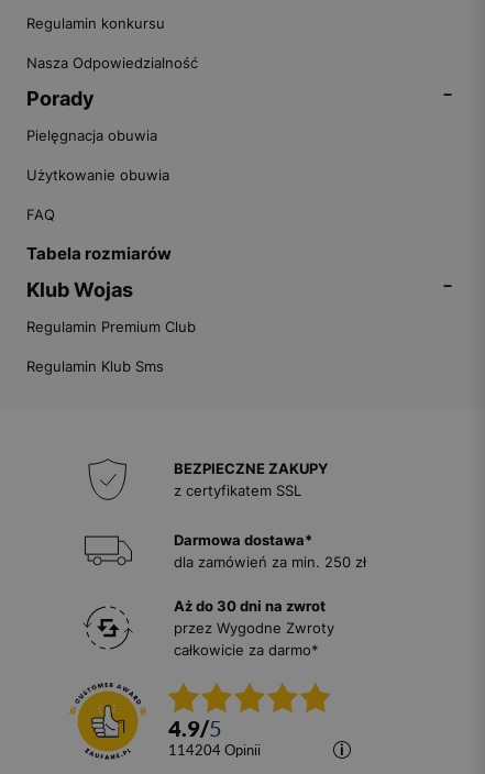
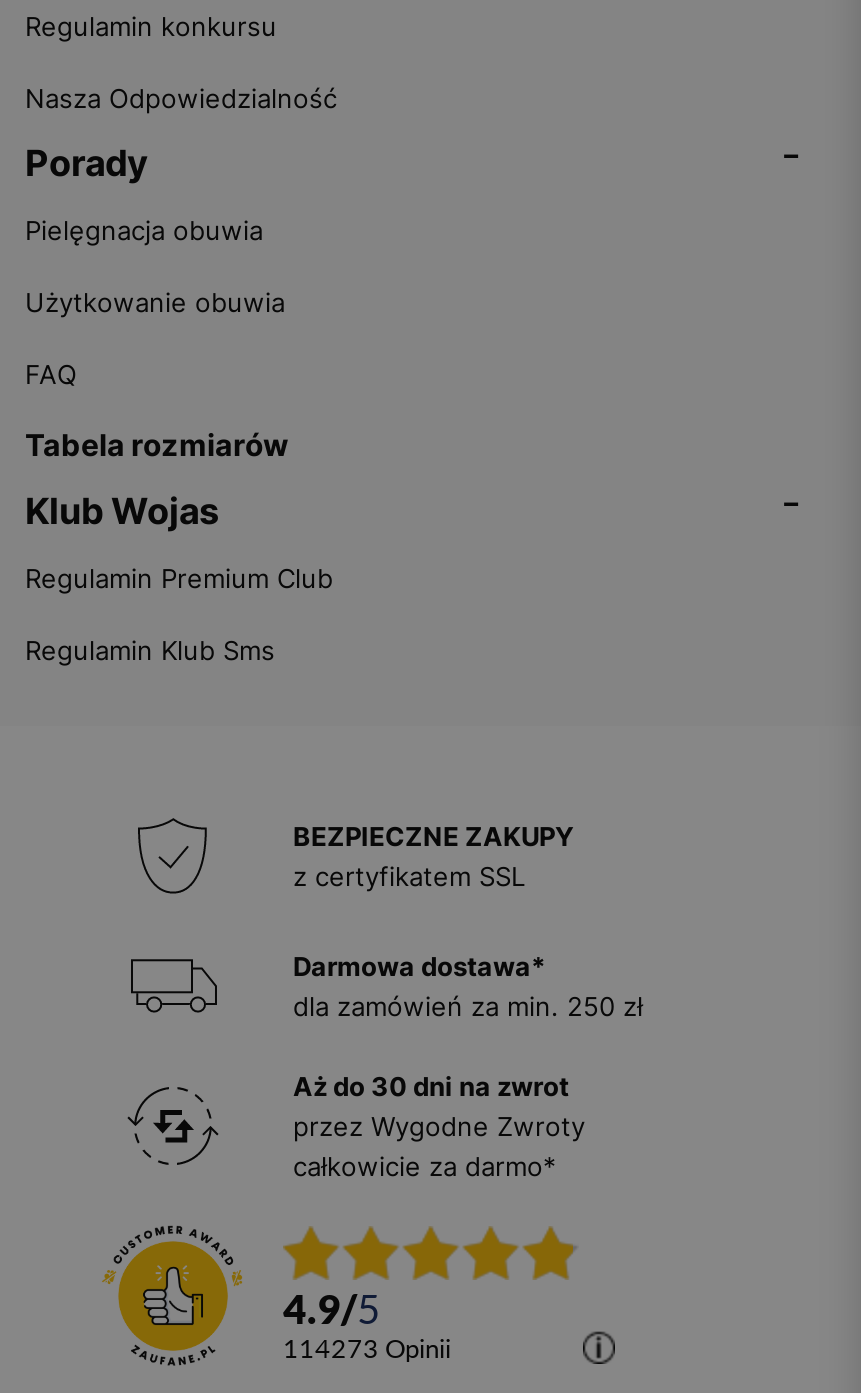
- 114204 opinii
+ 114273 opinii
